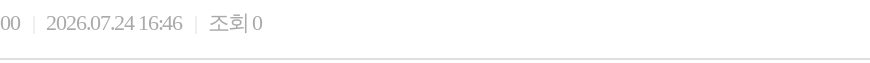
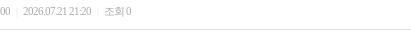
- 00 2026.07.24 16:46 조회 0
+ 00 2026.07.21 21:20 조회 0
